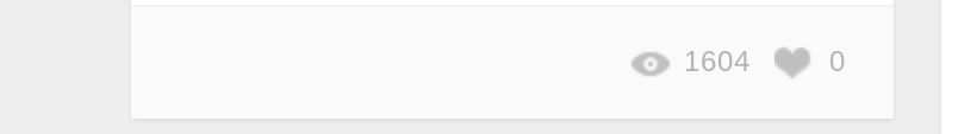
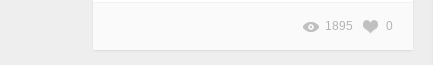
- 1604
+ 1895
